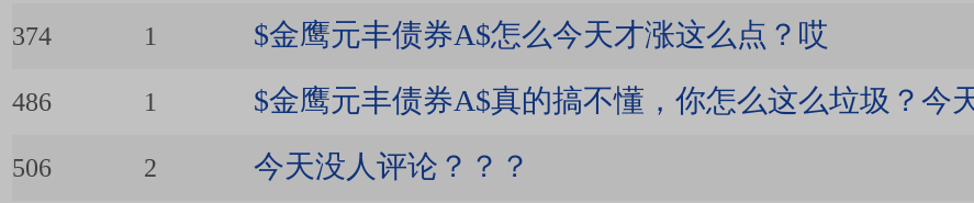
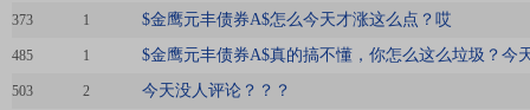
- 374
+ 373

- 486
+ 485

- 506
+ 503
